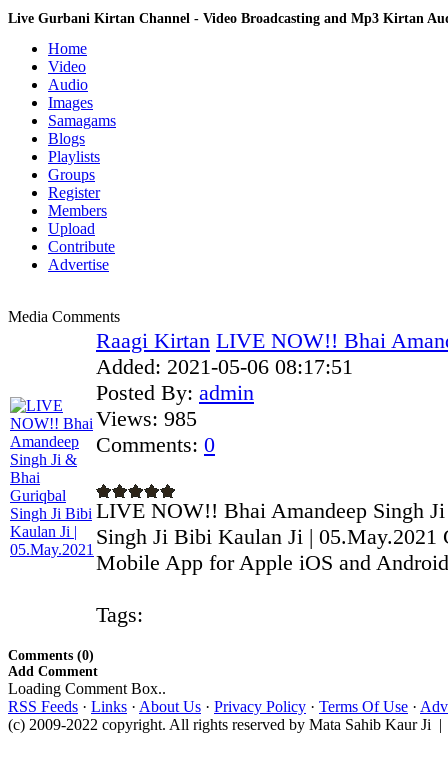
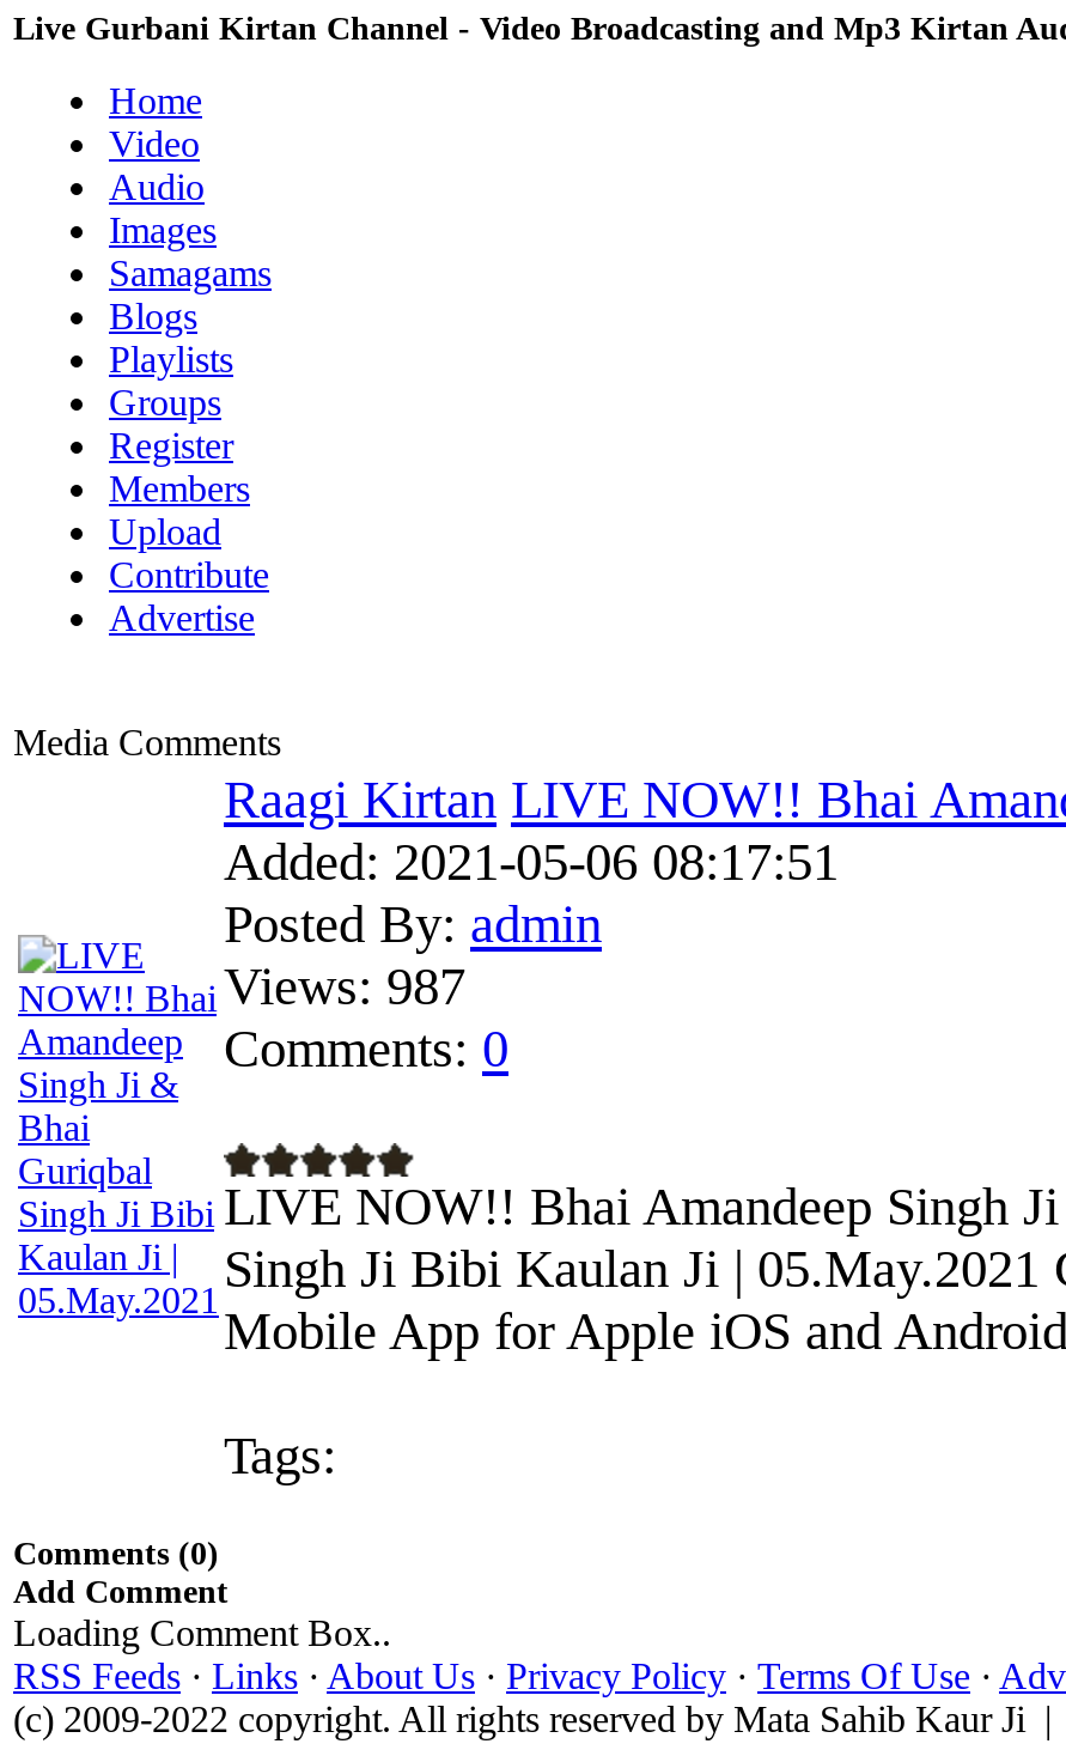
- Views: 985
+ Views: 987
